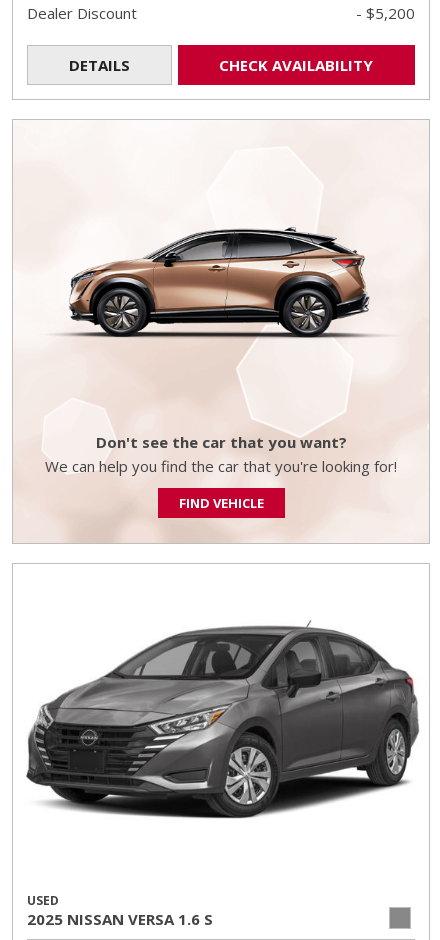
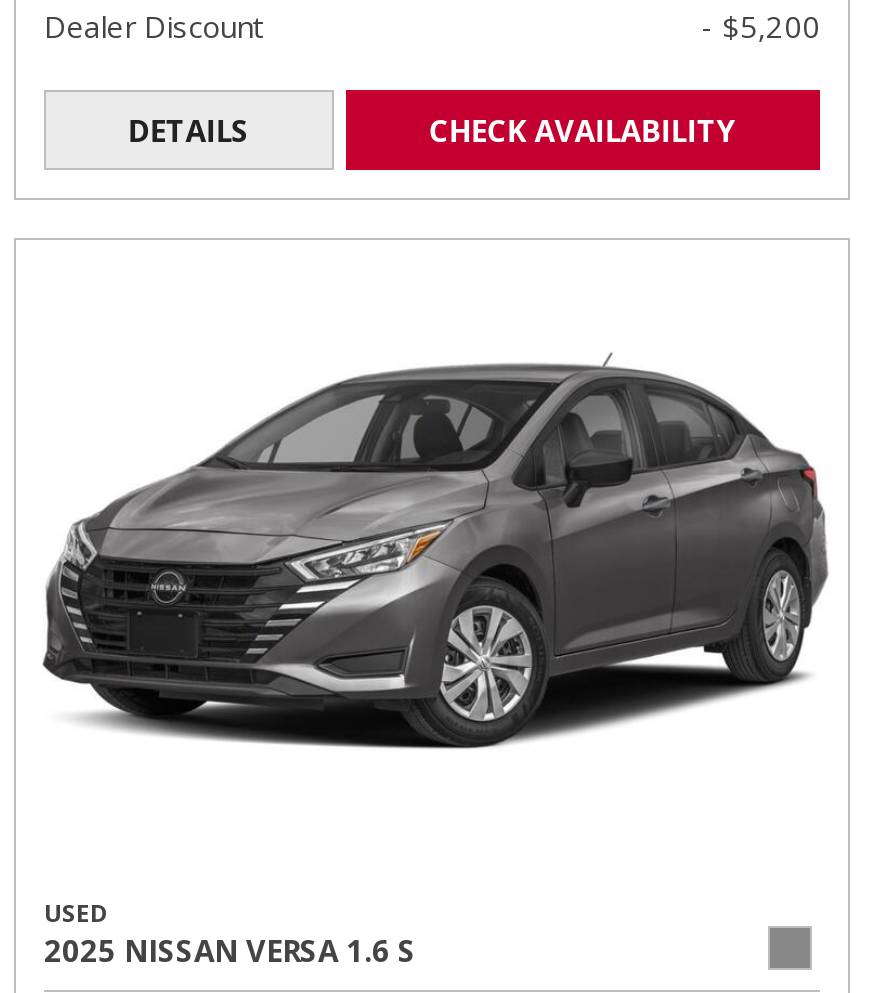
- [image]
- Don't see the car that you want?
- We can help you find the car that you're looking for!
- FIND VEHICLE
